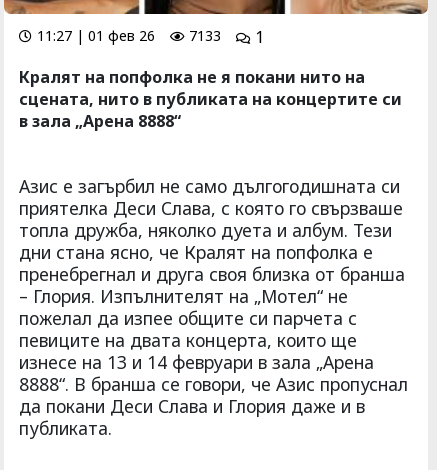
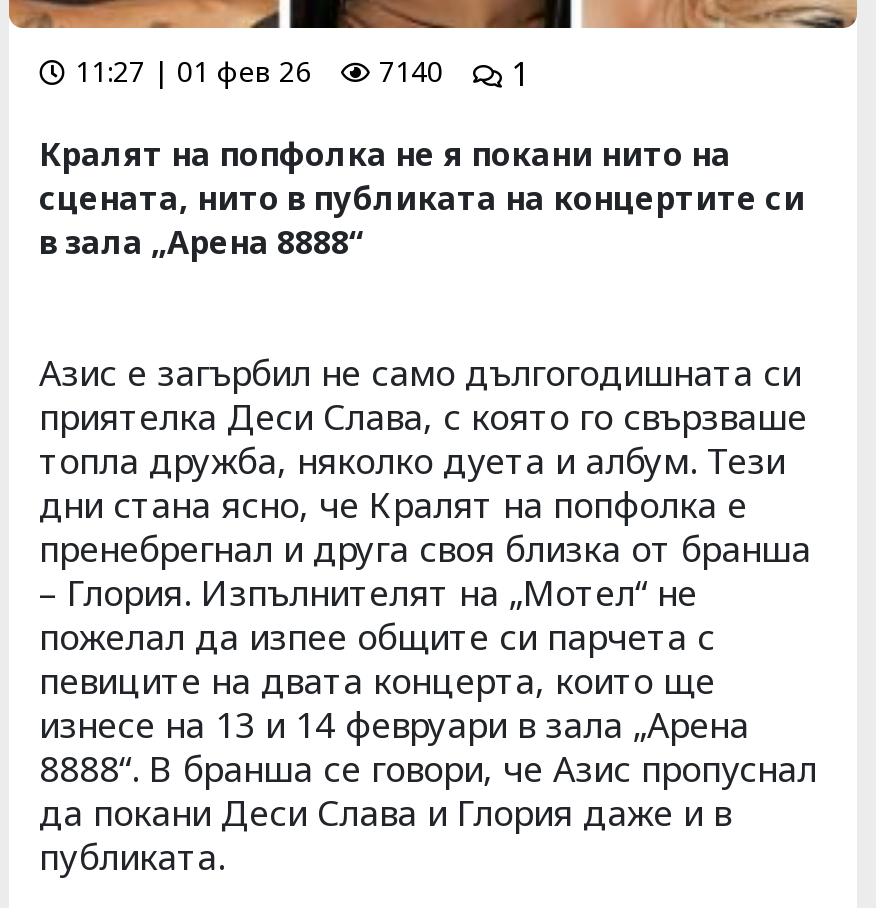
- 7133
+ 7140
